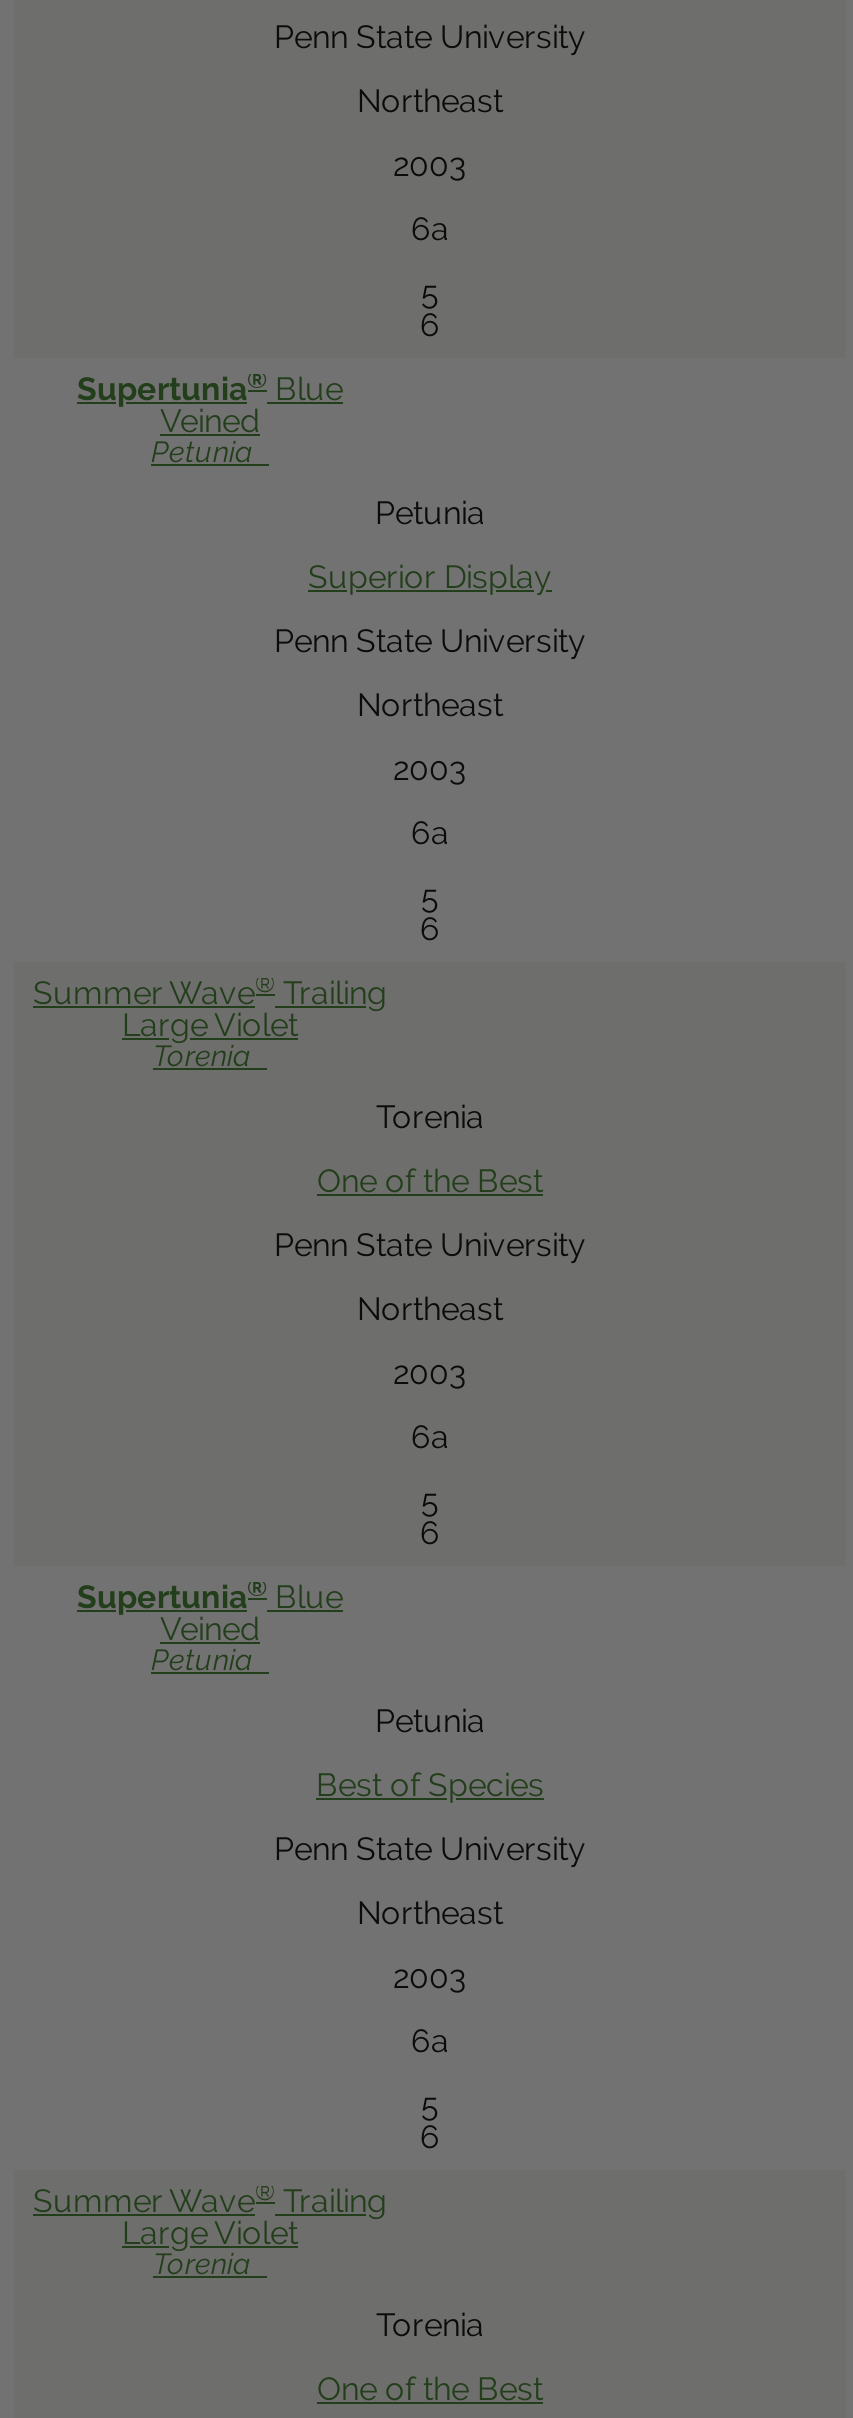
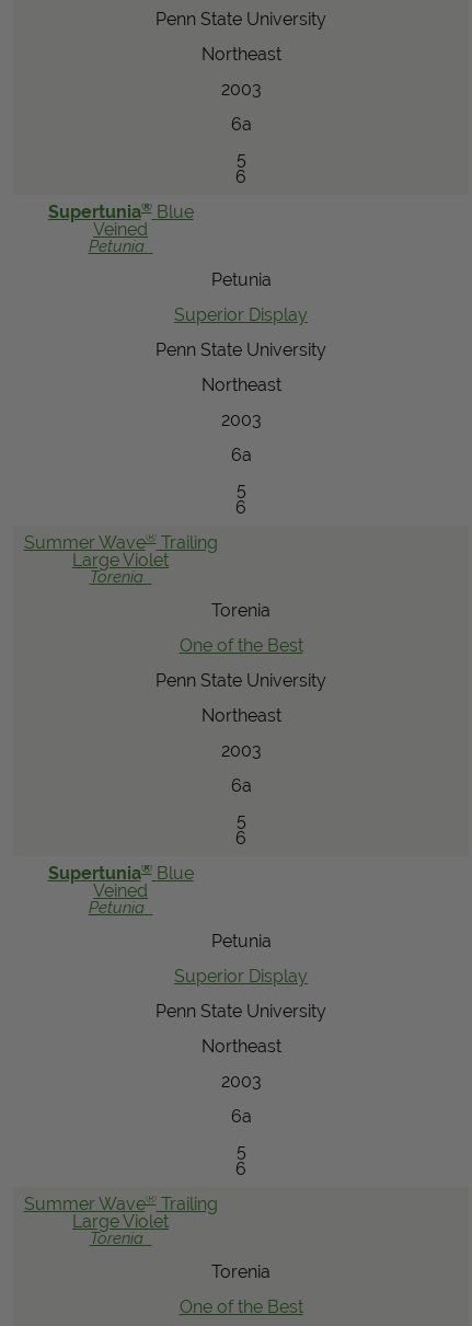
- Best of Species
+ Superior Display
